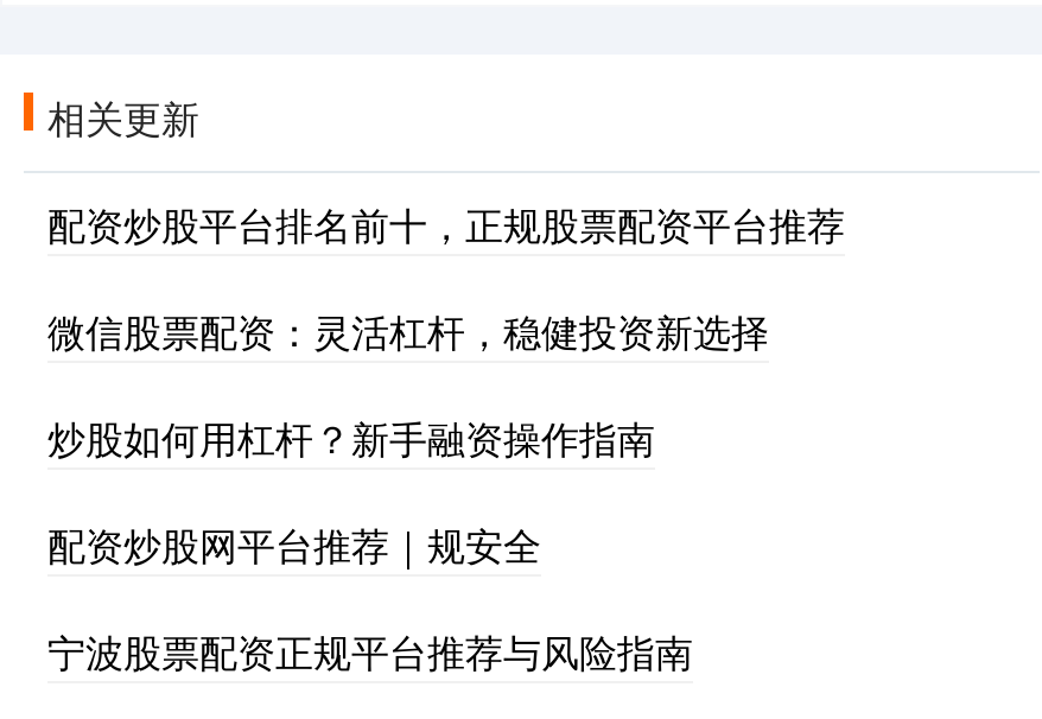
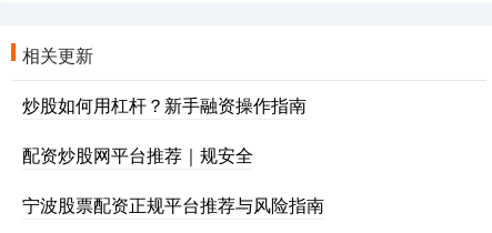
- 配资炒股平台排名前十，正规股票配资平台推荐
- 微信股票配资：灵活杠杆，稳健投资新选择
